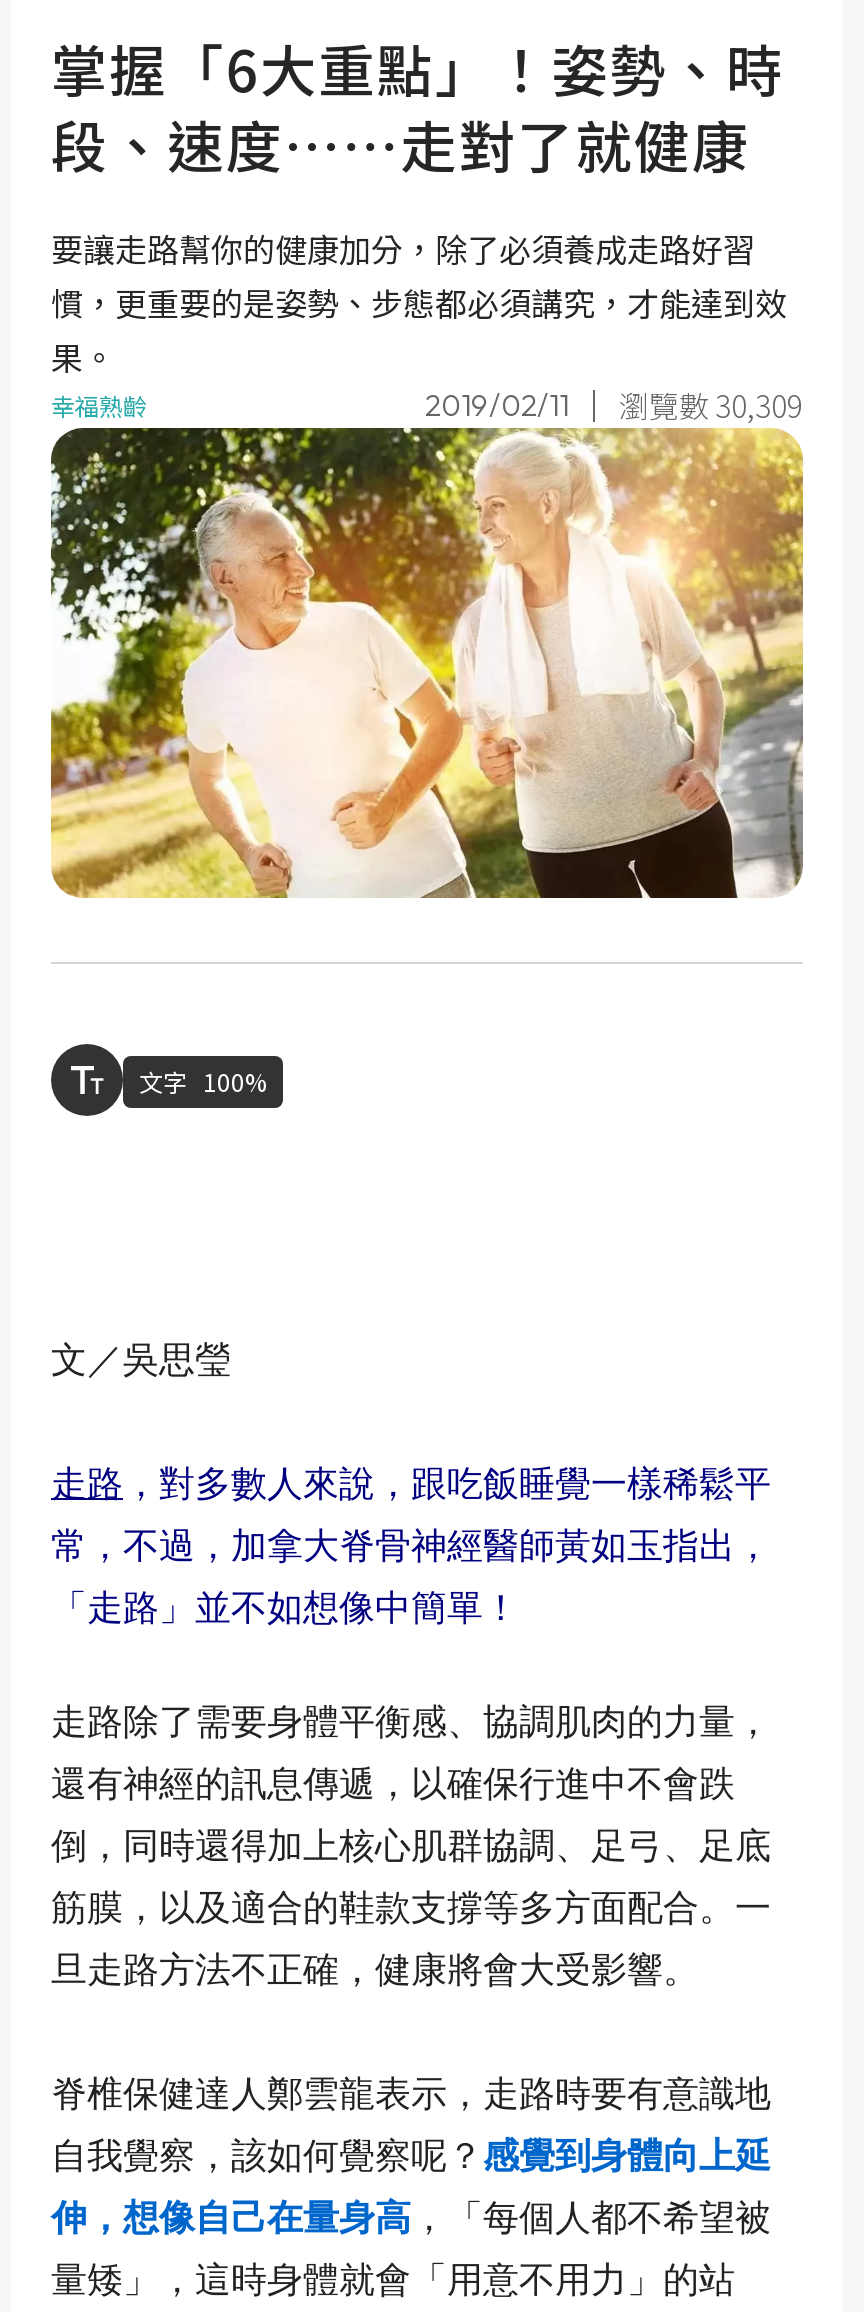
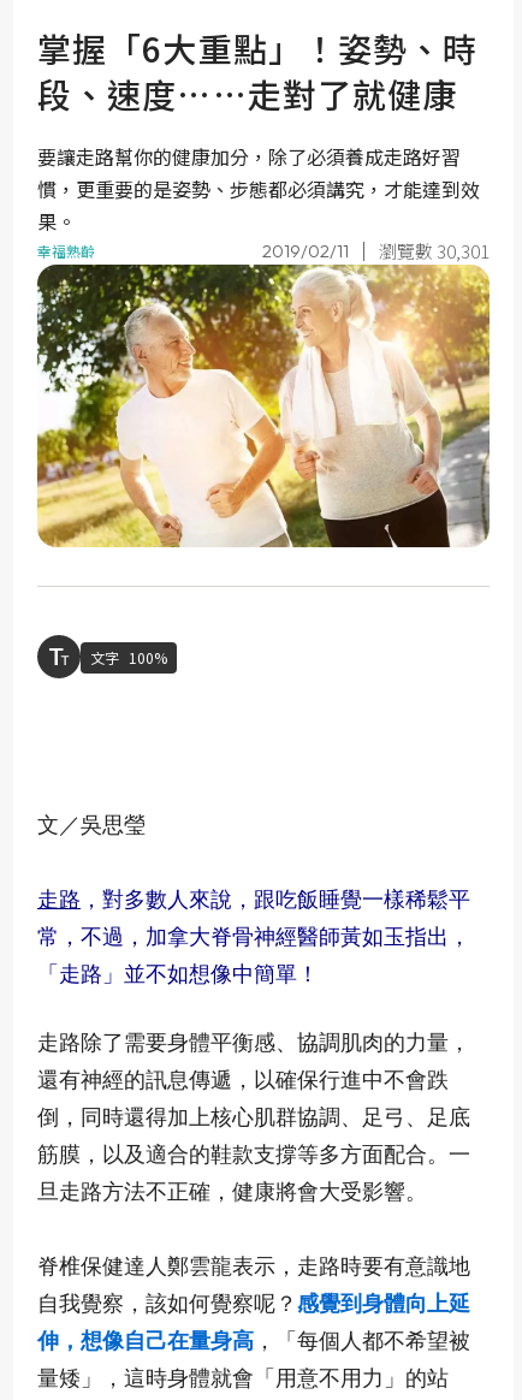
- 2019/02/11 瀏覽數 30,309
+ 2019/02/11 瀏覽數 30,301
